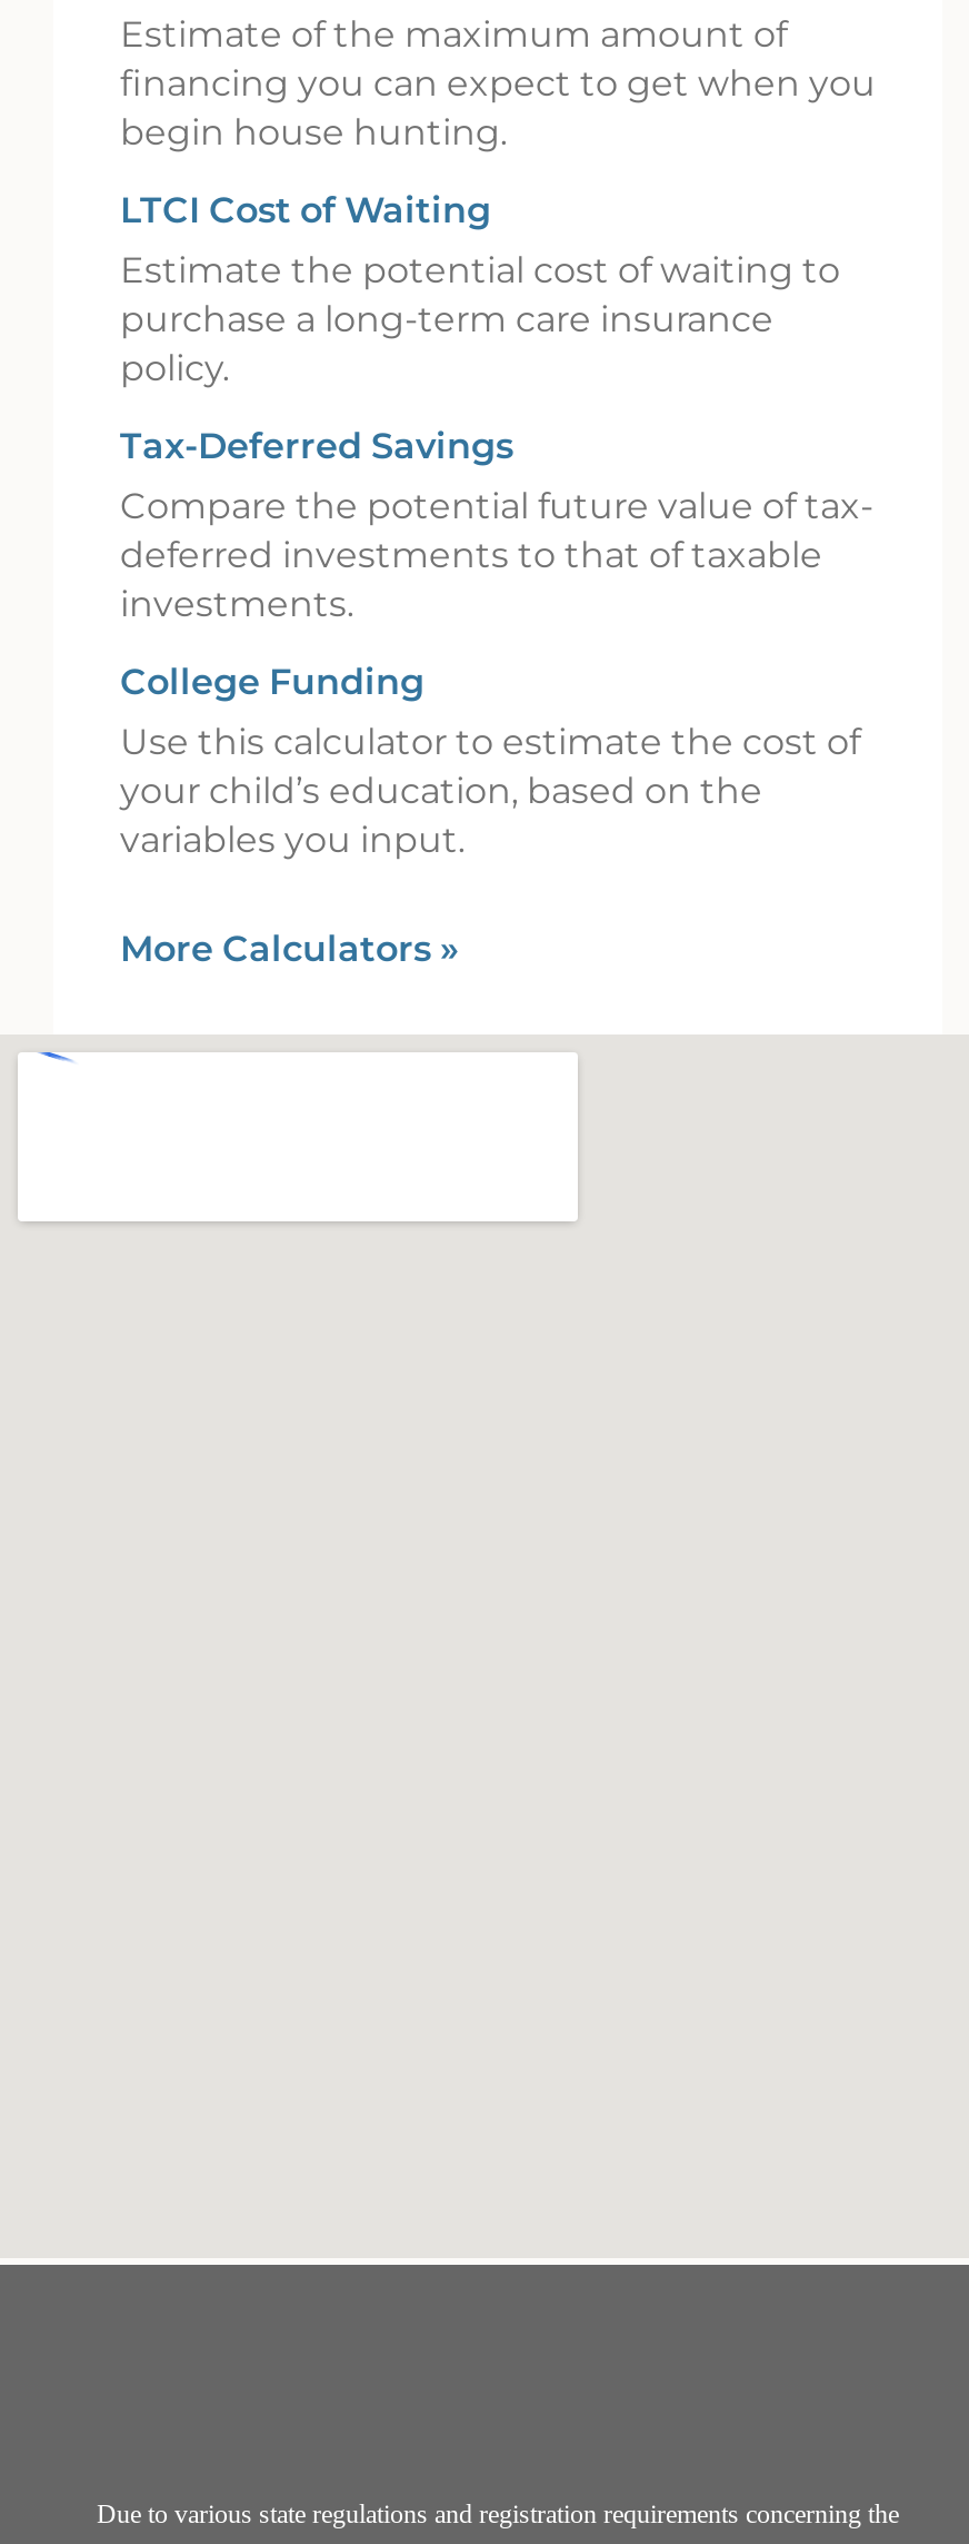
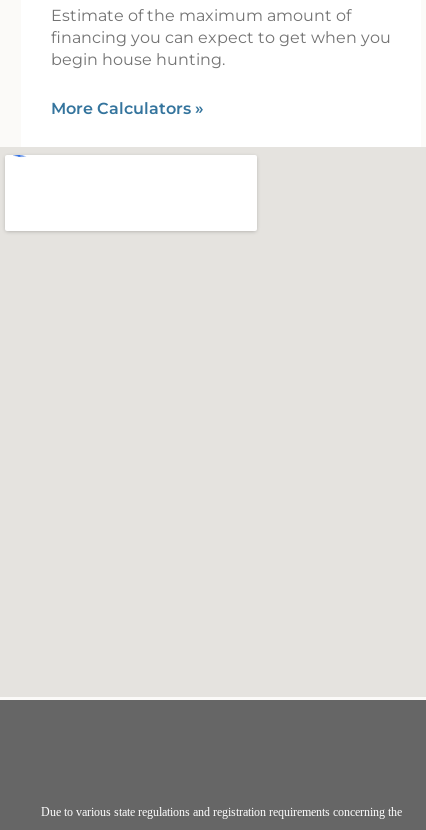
- LTCI Cost of Waiting
- Estimate the potential cost of waiting to
- purchase a long-term care insurance
- policy.
- Tax-Deferred Savings
- Compare the potential future value of tax-
- deferred investments to that of taxable
- investments.
- College Funding
- Use this calculator to estimate the cost of
- your child’s education, based on the
- variables you input.
